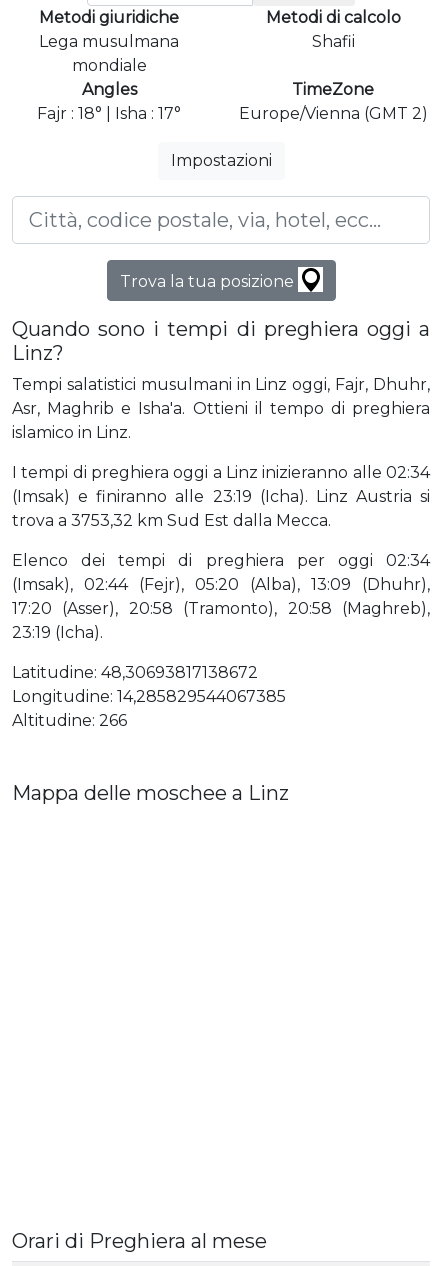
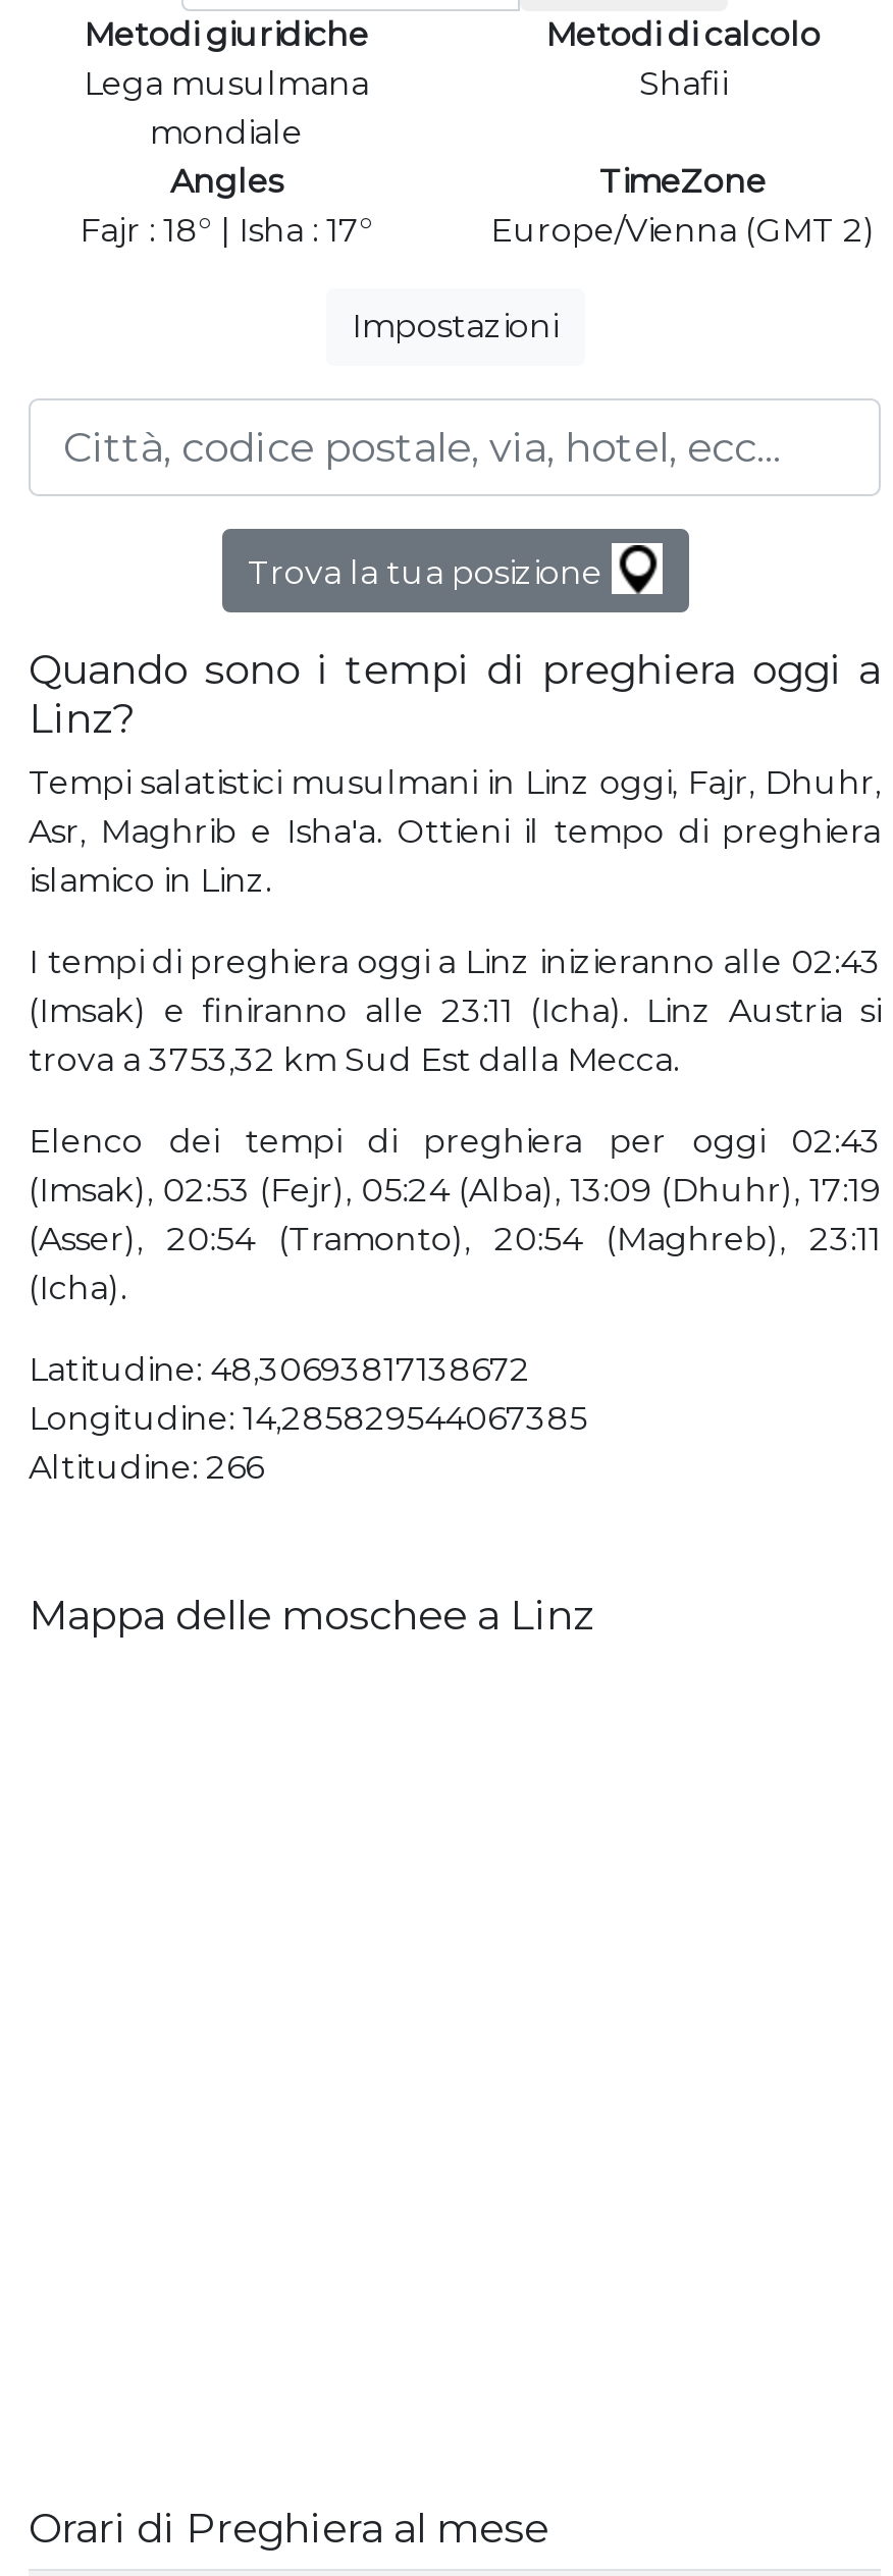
- I tempi di preghiera oggi a Linz inizieranno alle 02:34
+ I tempi di preghiera oggi a Linz inizieranno alle 02:43

- (Imsak) e finiranno alle 23:19 (Icha). Linz Austria si
+ (Imsak) e finiranno alle 23:11 (Icha). Linz Austria si

- Elenco dei tempi di preghiera per oggi 02:34
- (Imsak), 02:44 (Fejr), 05:20 (Alba), 13:09 (Dhuhr),
- 17:20 (Asser), 20:58 (Tramonto), 20:58 (Maghreb),
- 23:19 (Icha).
+ Elenco dei tempi di preghiera per oggi 02:43
+ (Imsak), 02:53 (Fejr), 05:24 (Alba), 13:09 (Dhuhr), 17:19
+ (Asser), 20:54 (Tramonto), 20:54 (Maghreb), 23:11
+ (Icha).
